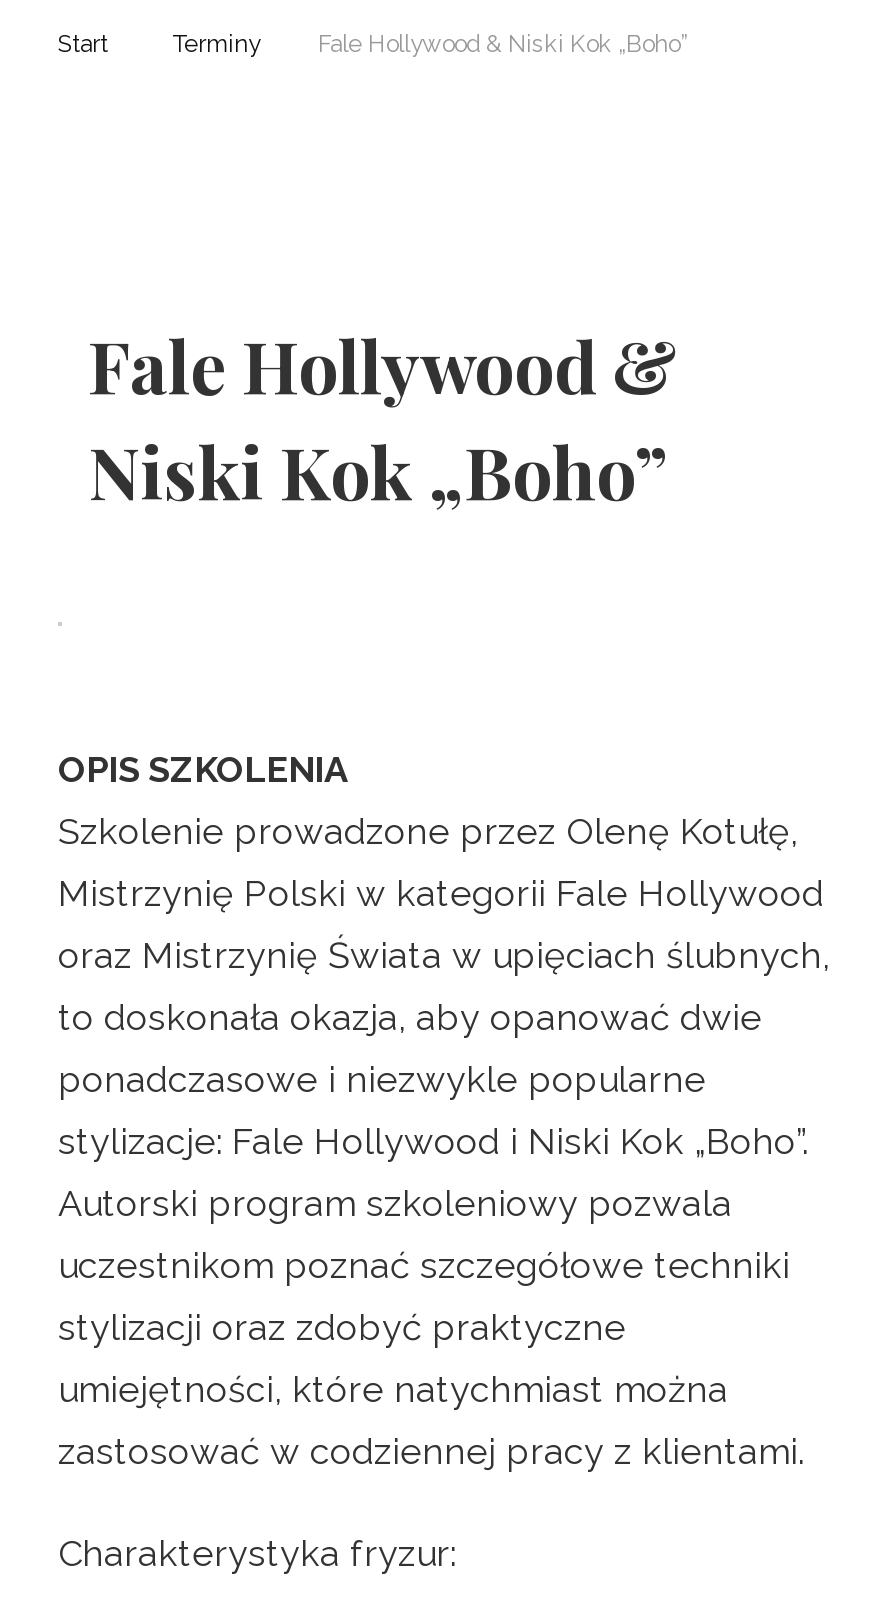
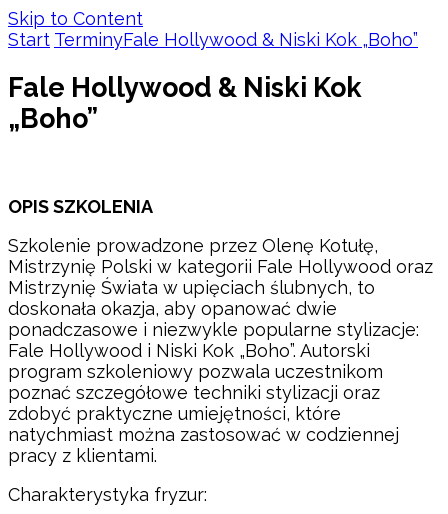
- Start
- Terminy
- Fale Hollywood & Niski Kok „Boho”
+ Skip to Content
+ Start TerminyFale Hollywood & Niski Kok „Boho”
